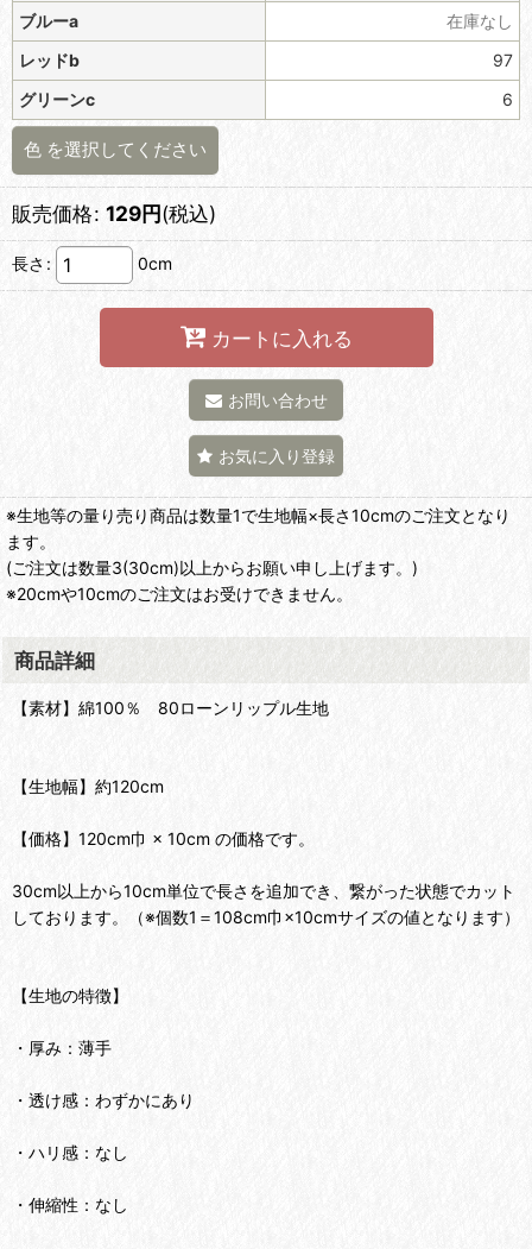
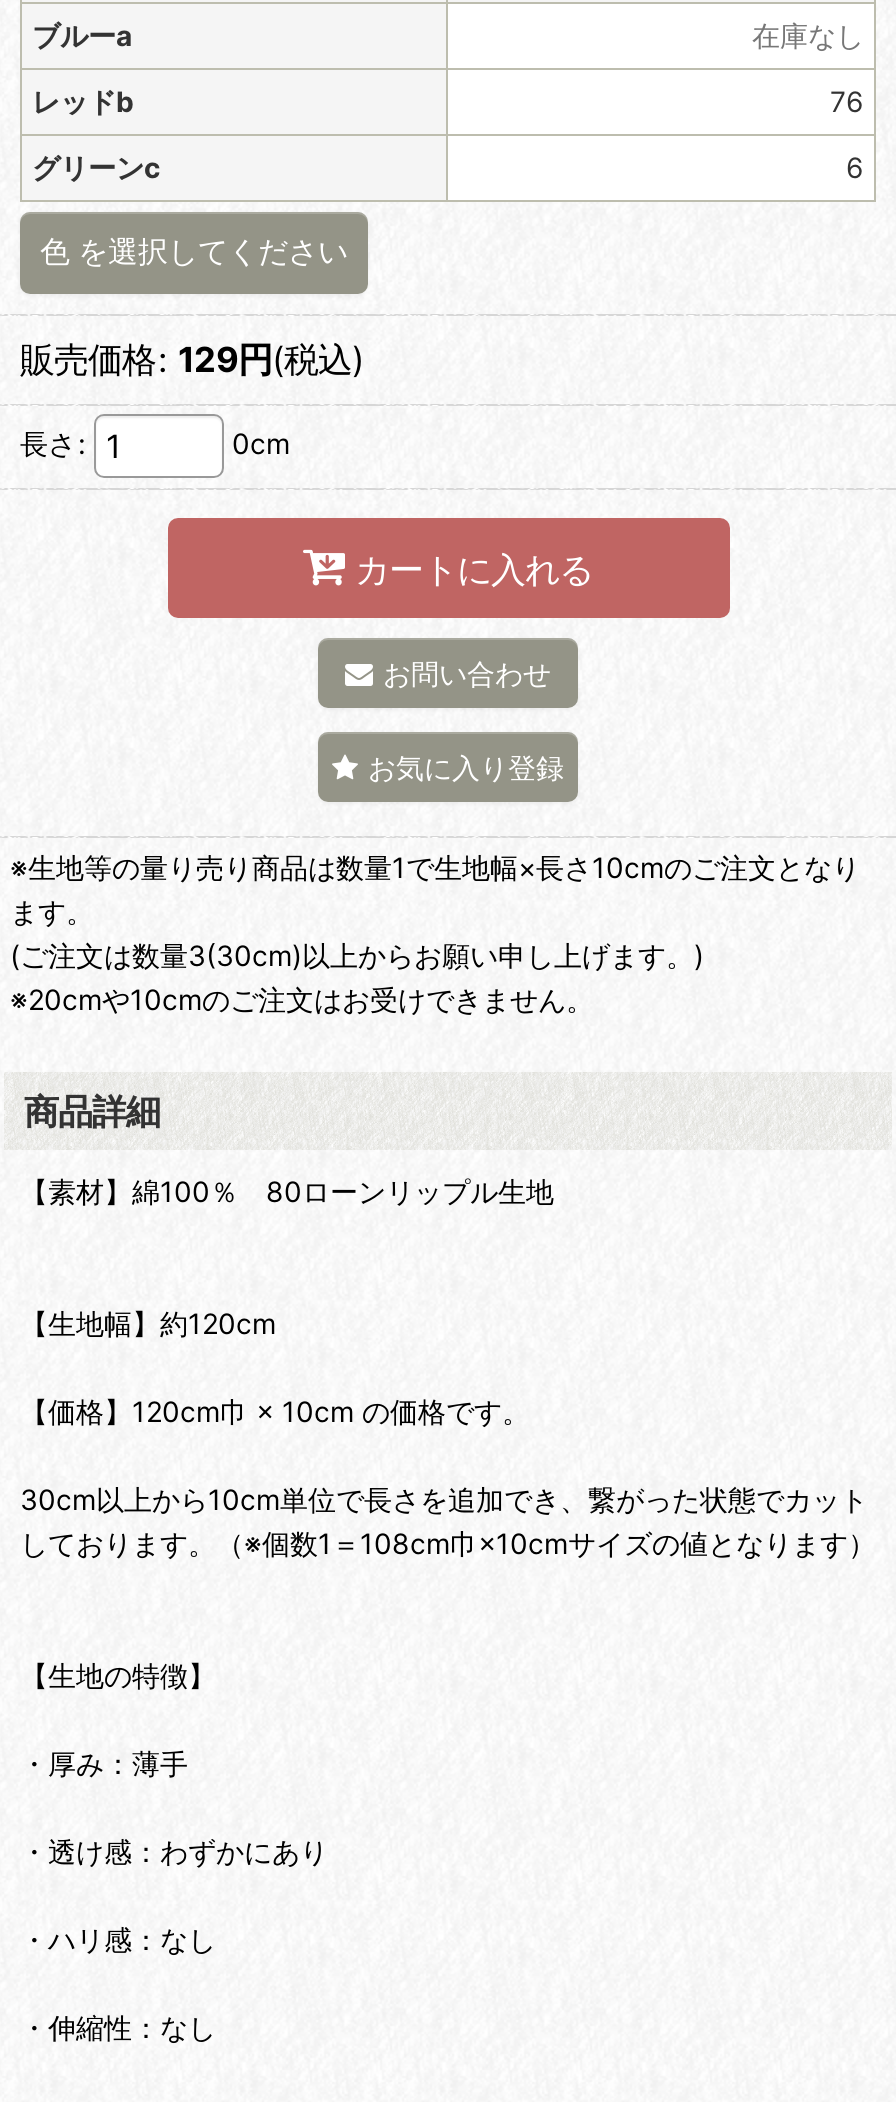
- 97
+ 76
